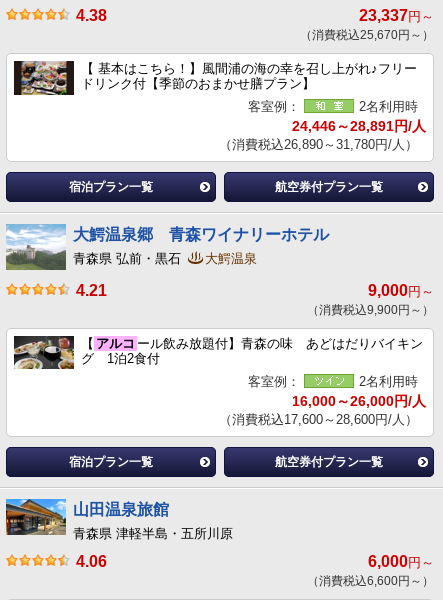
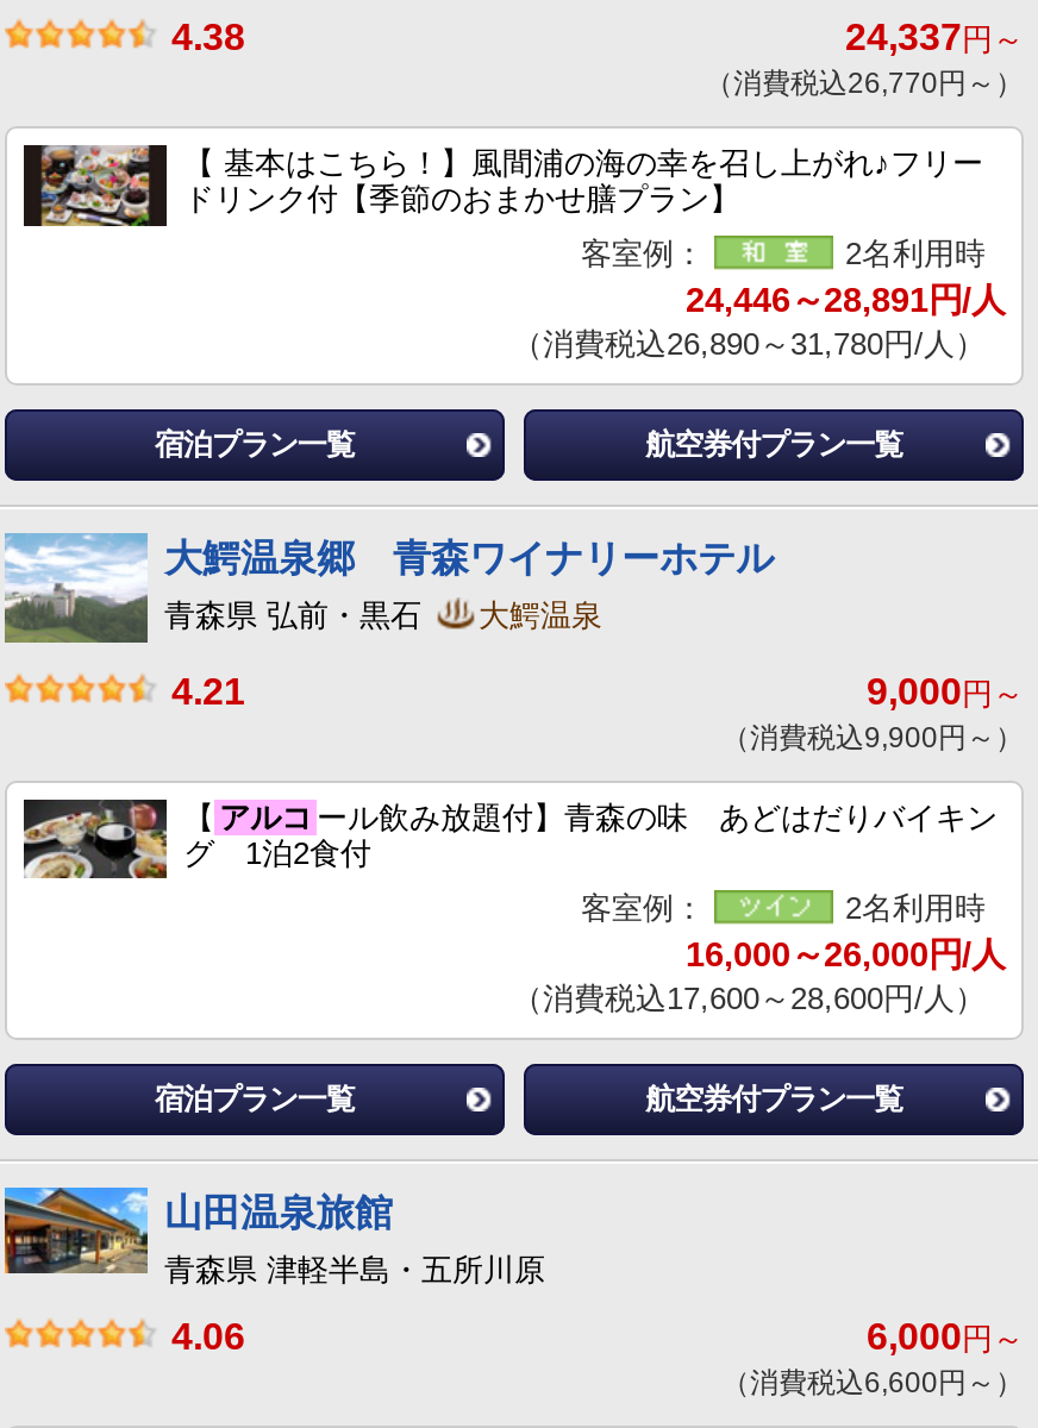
- 23,337円～
+ 24,337円～

- （消費税込25,670円～）
+ （消費税込26,770円～）
